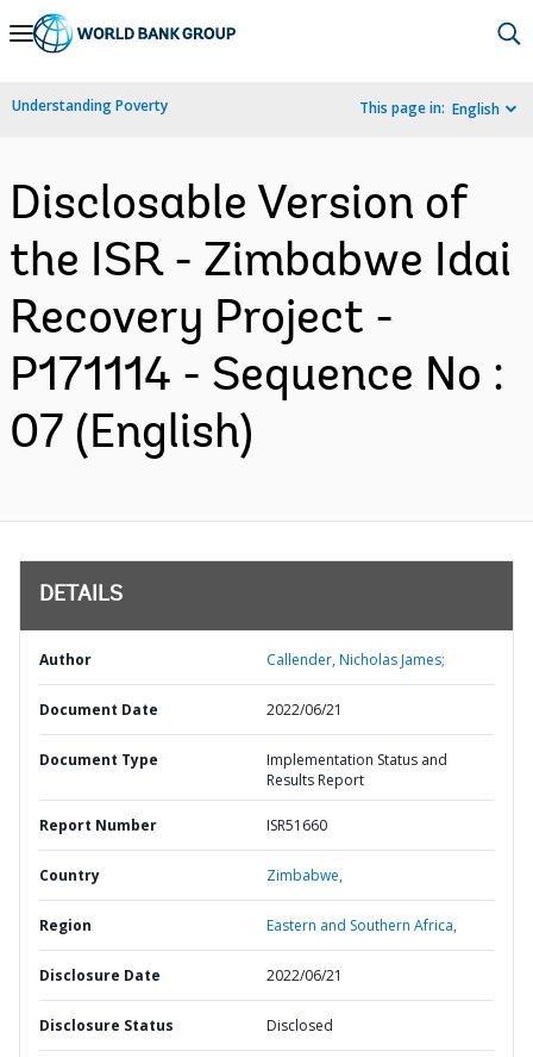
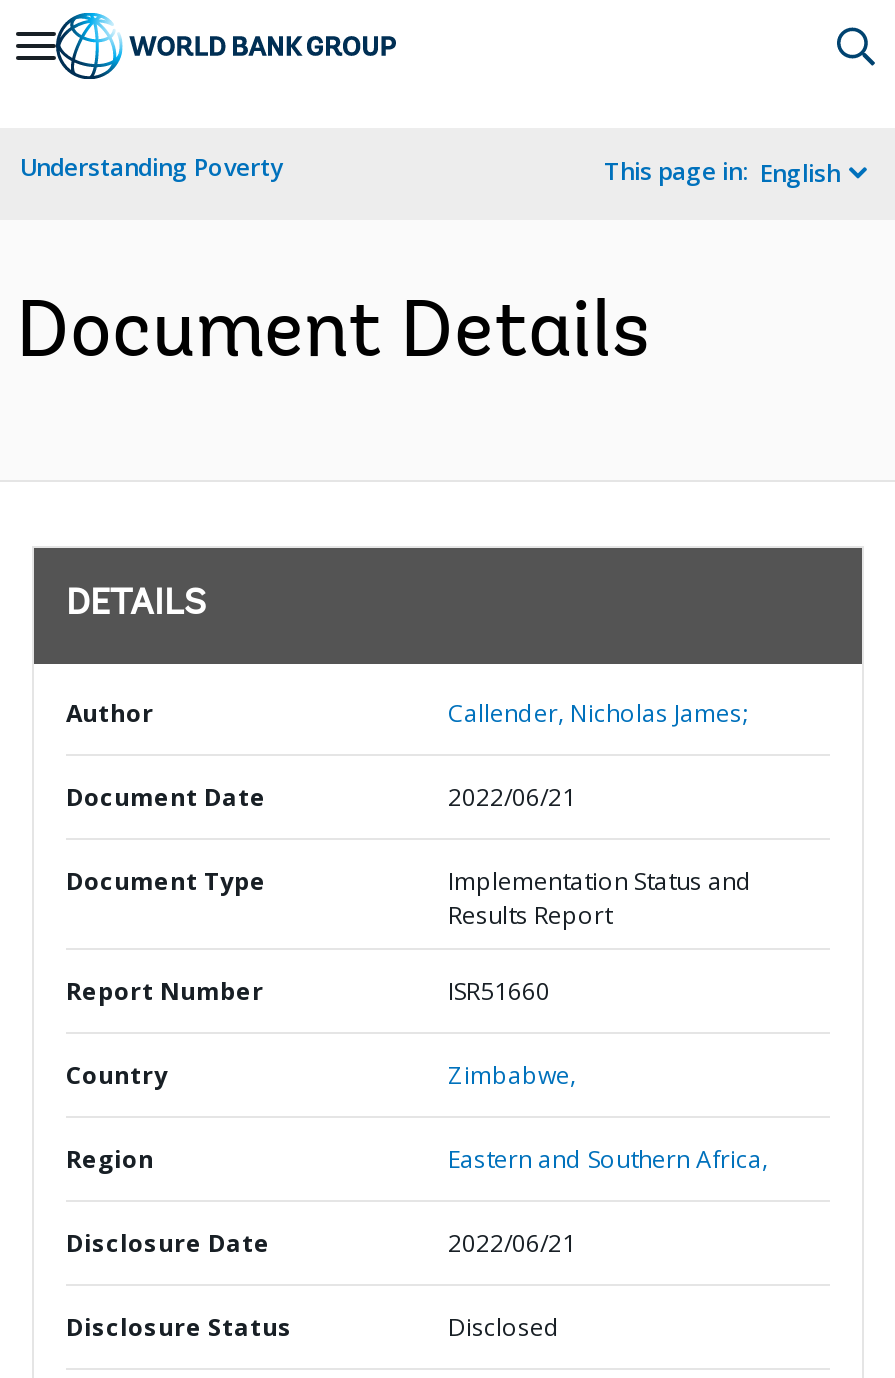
- Disclosable Version of
- the ISR - Zimbabwe Idai
- Recovery Project -
- P171114 - Sequence No :
- 07 (English)
+ Document Details
